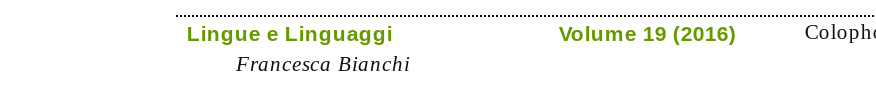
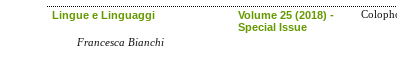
- Volume 19 (2016)
+ Volume 25 (2018) -
+ Special Issue
